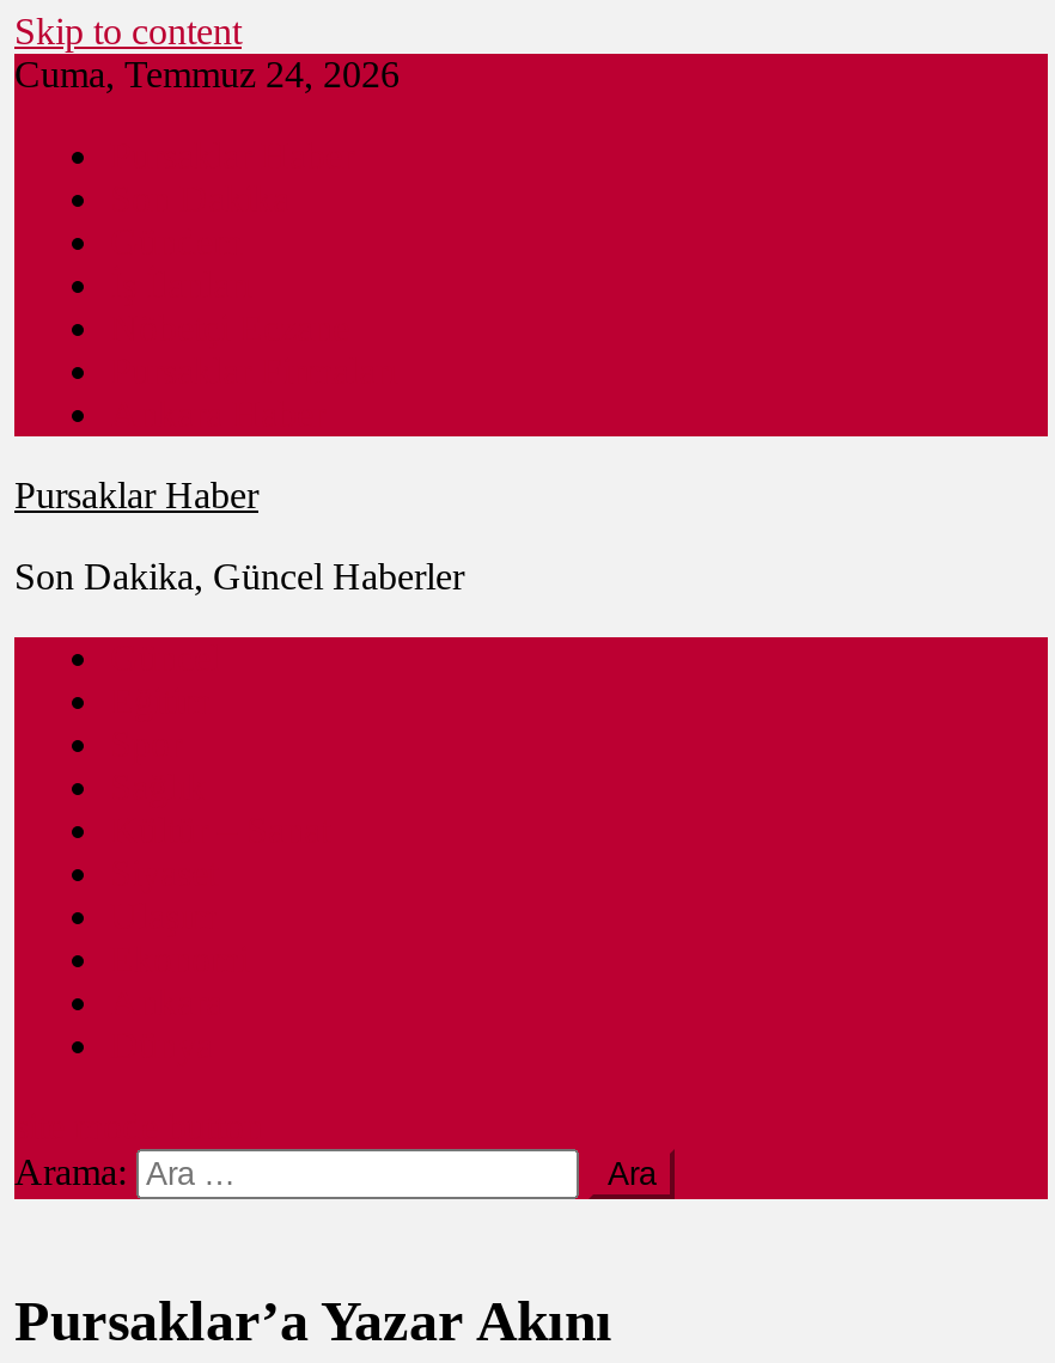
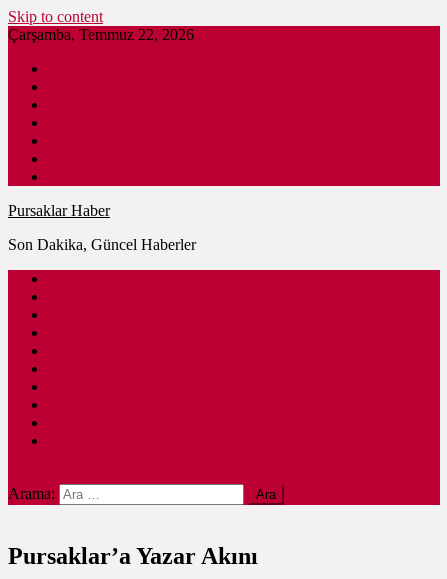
- Cuma, Temmuz 24, 2026
+ Çarşamba, Temmuz 22, 2026
